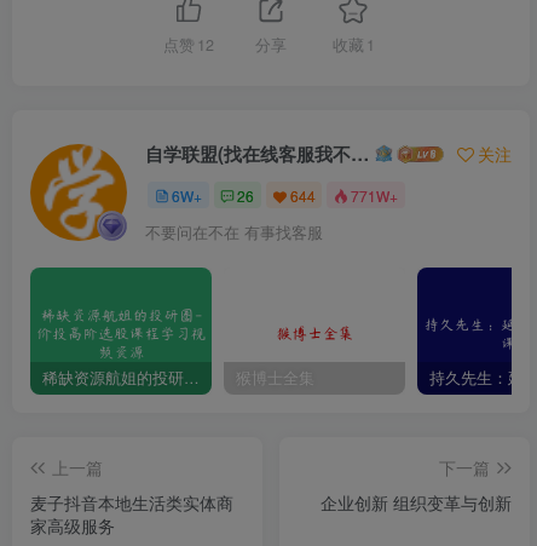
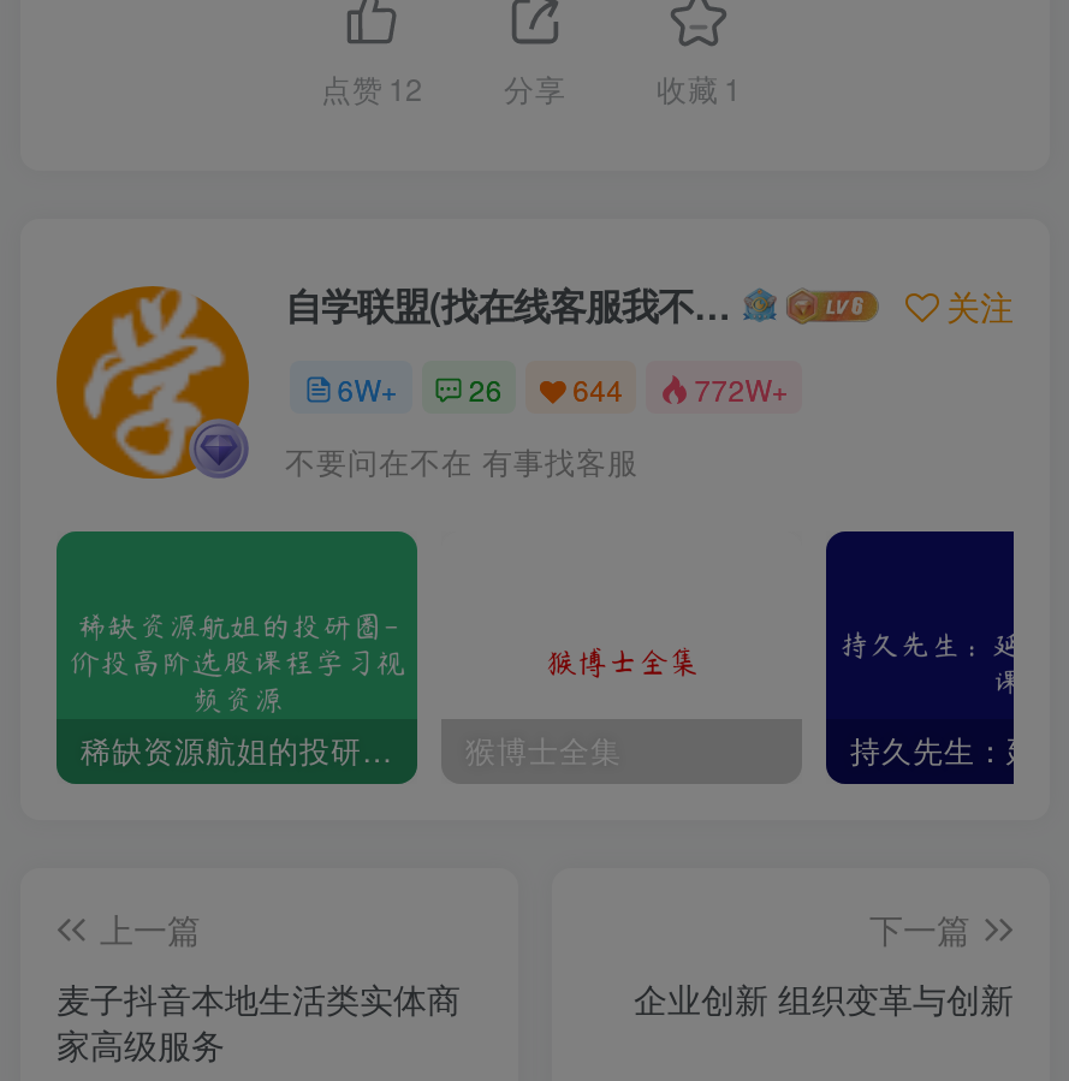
- 6W+ 26 644 771W+
+ 6W+ 26 644 772W+
